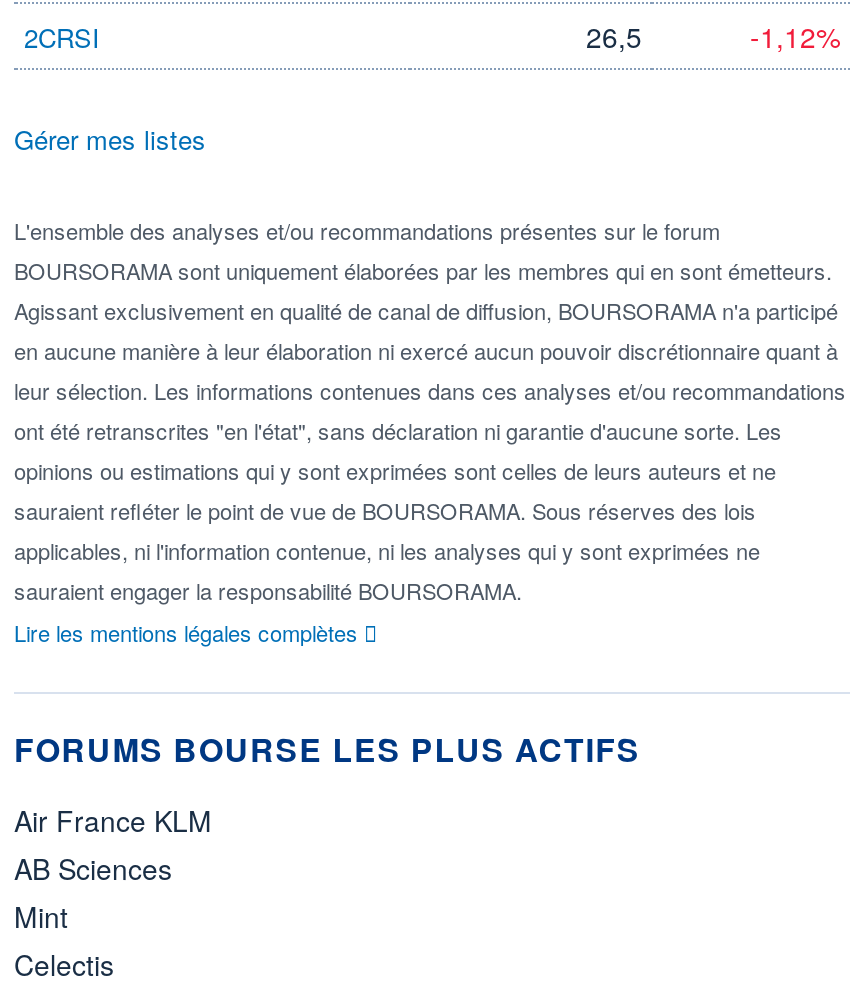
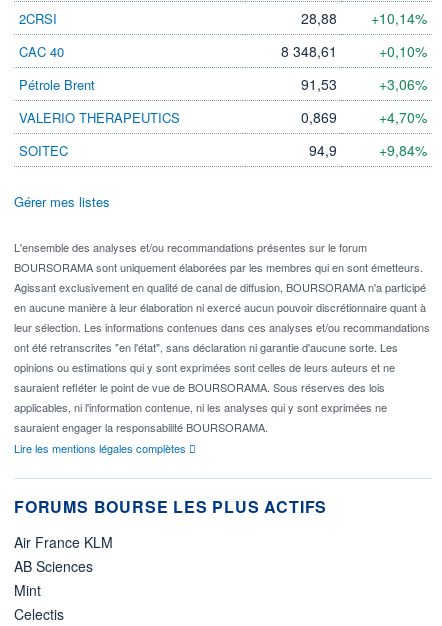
- 26,5
- -1,12%
+ 28,88
+ +10,14%
+ CAC 40
+ 8 348,61
+ +0,10%
+ Pétrole Brent
+ 91,53
+ +3,06%
+ VALERIO THERAPEUTICS
+ 0,869
+ +4,70%
+ SOITEC
+ 94,9
+ +9,84%
